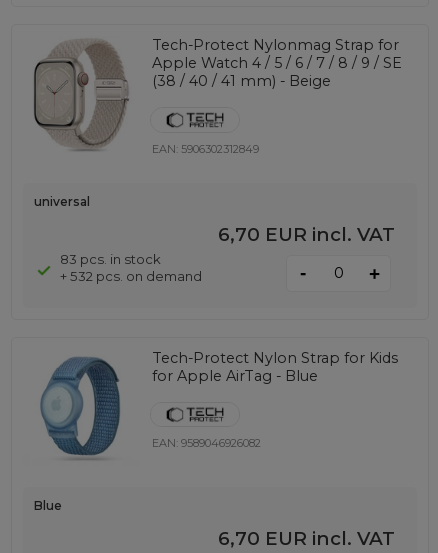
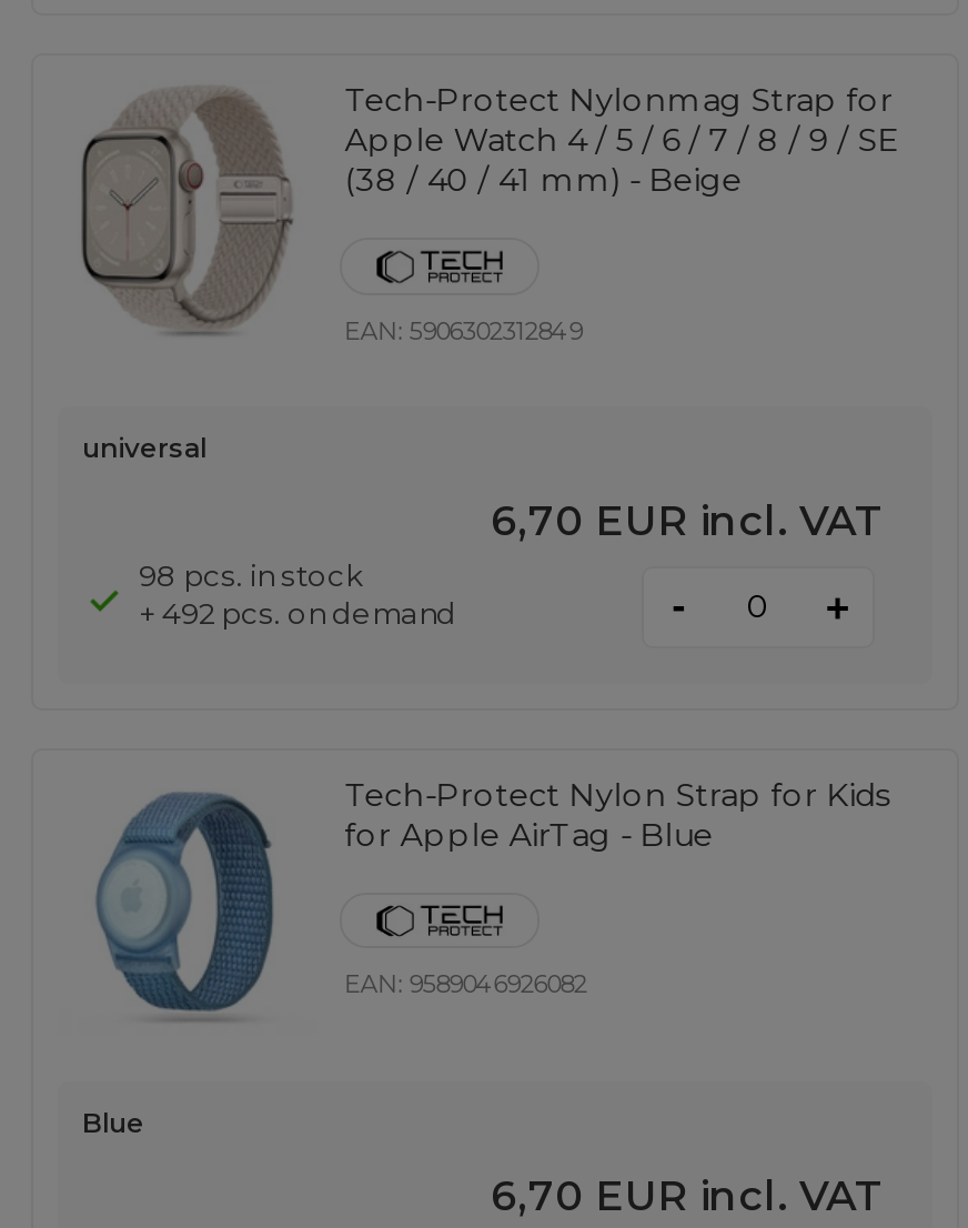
- 83 pcs. in stock
+ 98 pcs. in stock

- + 532 pcs. on demand
+ + 492 pcs. on demand
